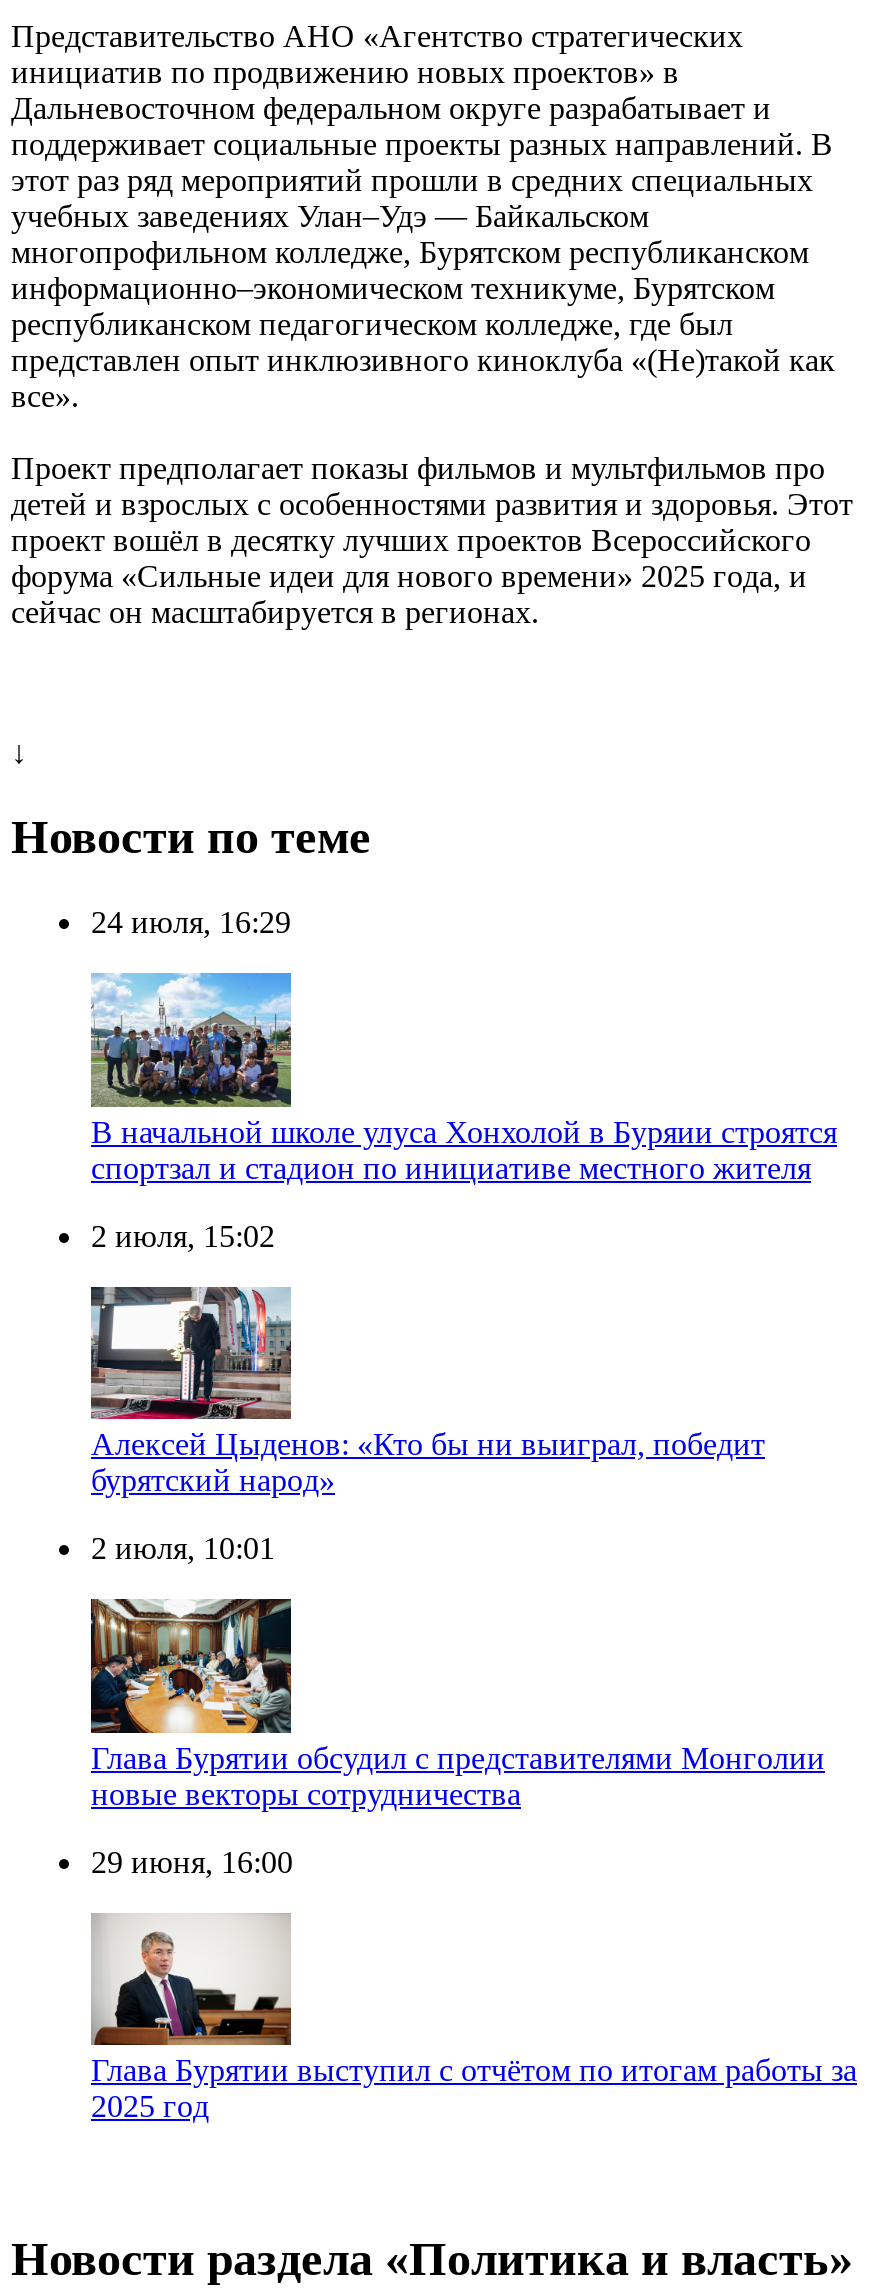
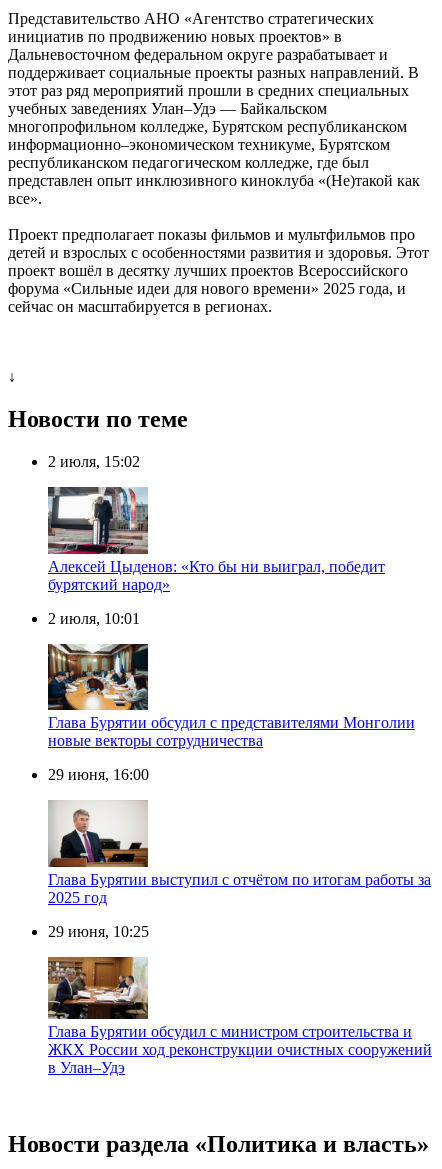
- 24 июля, 16:29

- [image]
- В начальной школе улуса Хонхолой в Буряии строятся
- спортзал и стадион по инициативе местного жителя

moved up: [image] | 2 июля, 15:02 | Алексей Цыденов: «Кто бы ни выиграл, победит | ... | Глава Бурятии выступил с отчётом по итогам работы за | 2025 год

+ [image]
+ Глава Бурятии обсудил с министром строительства и
+ ЖКХ России ход реконструкции очистных сооружений
+ в Улан–Удэ

+ 29 июня, 10:25
